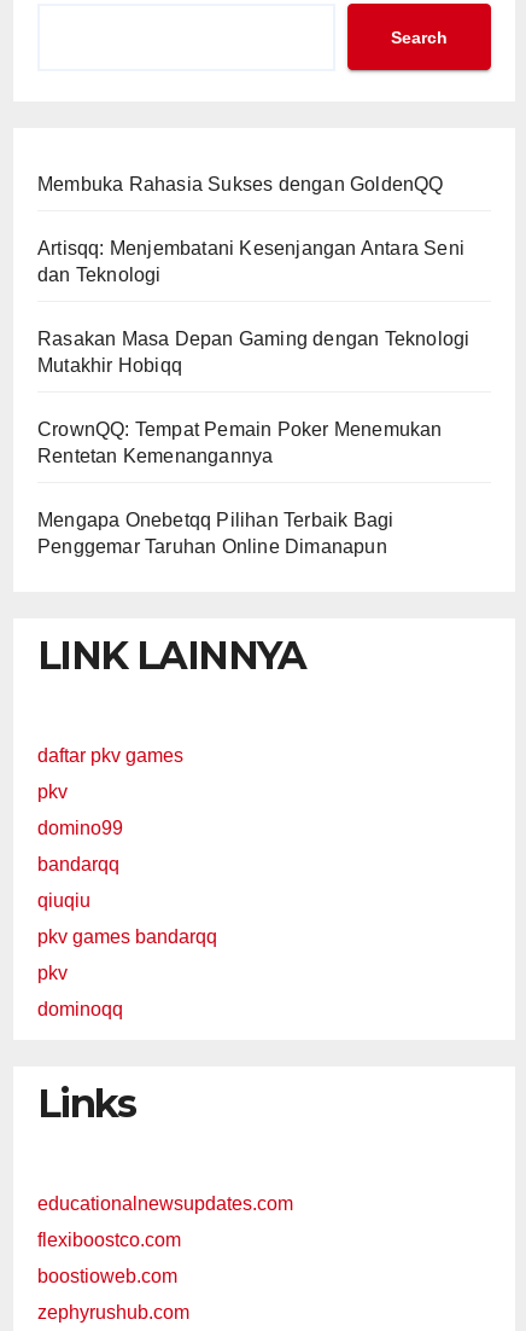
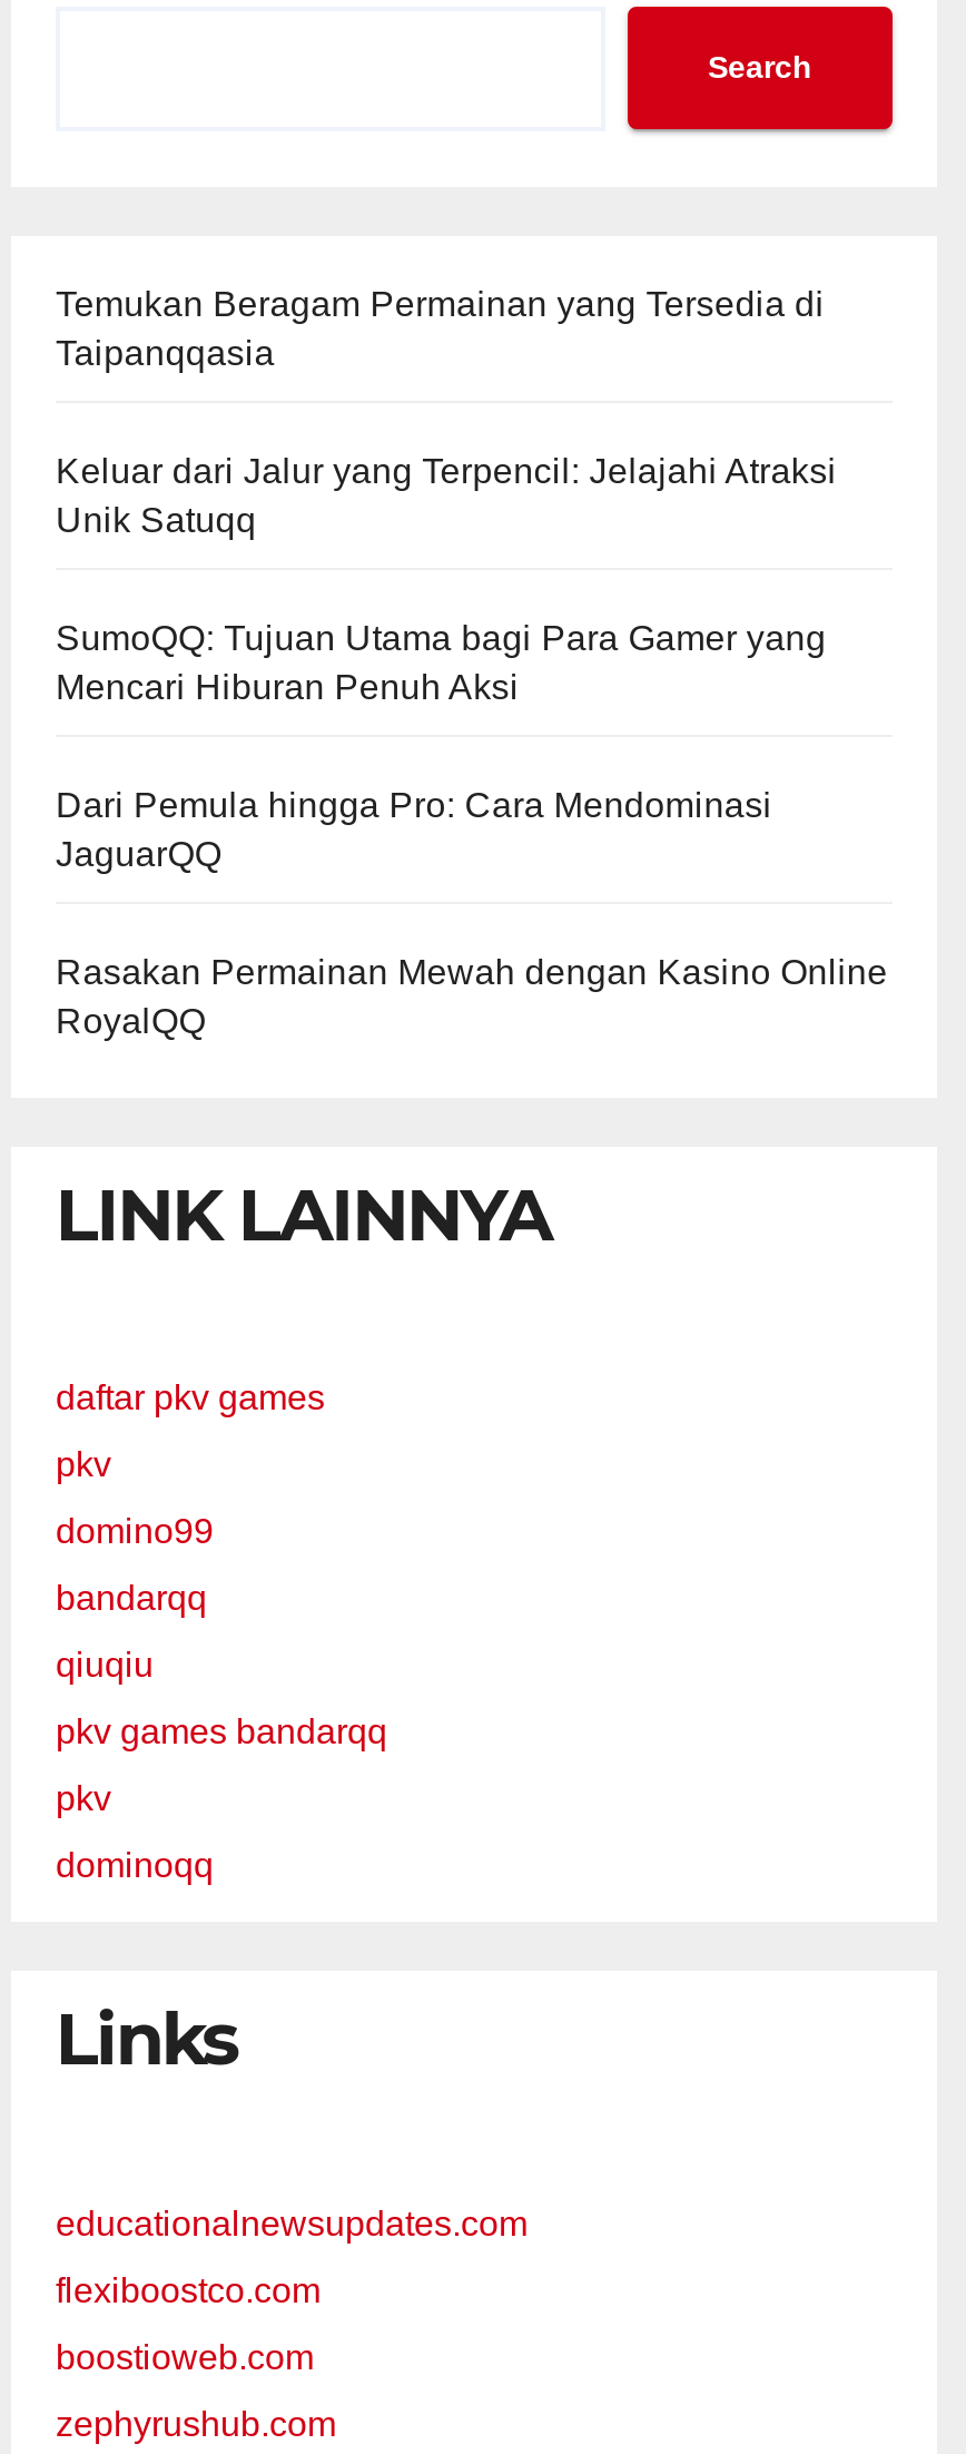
- Membuka Rahasia Sukses dengan GoldenQQ
+ Temukan Beragam Permainan yang Tersedia di
+ Taipanqqasia

- Artisqq: Menjembatani Kesenjangan Antara Seni
- dan Teknologi
+ Keluar dari Jalur yang Terpencil: Jelajahi Atraksi
+ Unik Satuqq

- Rasakan Masa Depan Gaming dengan Teknologi
- Mutakhir Hobiqq
+ SumoQQ: Tujuan Utama bagi Para Gamer yang
+ Mencari Hiburan Penuh Aksi

- CrownQQ: Tempat Pemain Poker Menemukan
- Rentetan Kemenangannya
+ Dari Pemula hingga Pro: Cara Mendominasi
+ JaguarQQ

- Mengapa Onebetqq Pilihan Terbaik Bagi
- Penggemar Taruhan Online Dimanapun
+ Rasakan Permainan Mewah dengan Kasino Online
+ RoyalQQ
